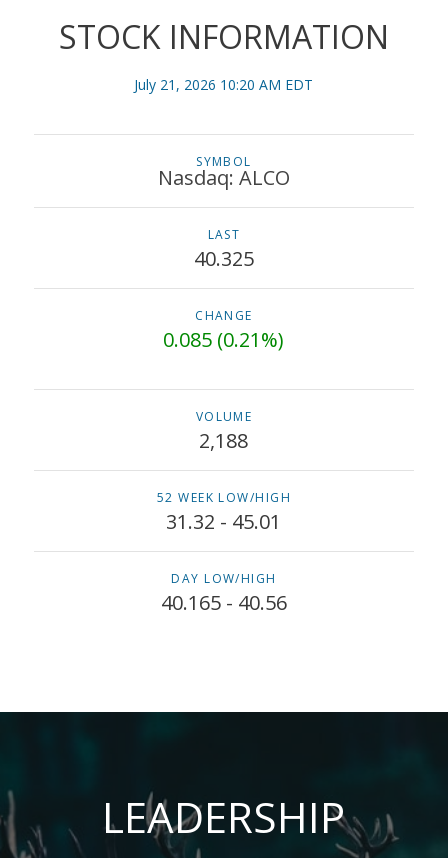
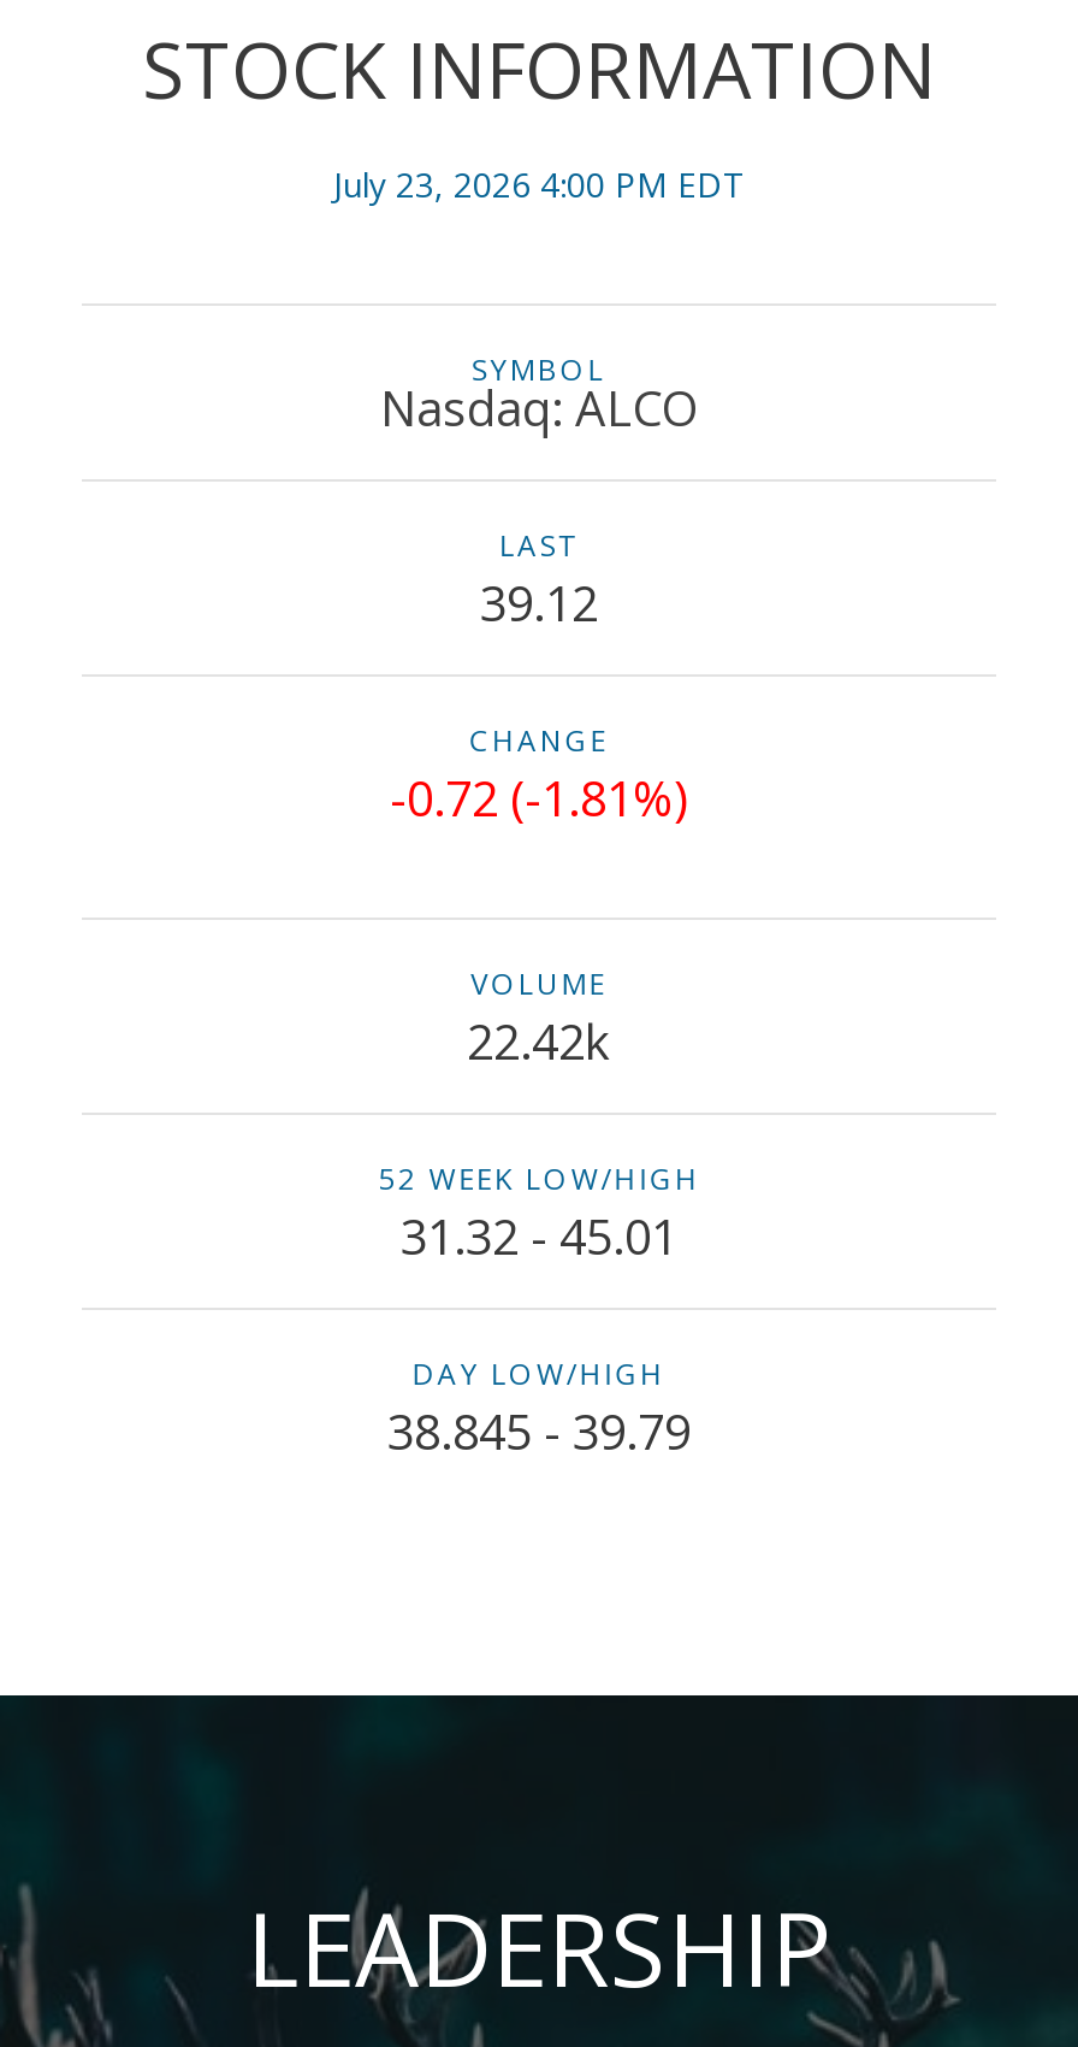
- July 21, 2026 10:20 AM EDT
+ July 23, 2026 4:00 PM EDT

- 40.325
+ 39.12

- 0.085 (0.21%)
+ -0.72 (-1.81%)

- 2,188
+ 22.42k

- 40.165 - 40.56
+ 38.845 - 39.79
